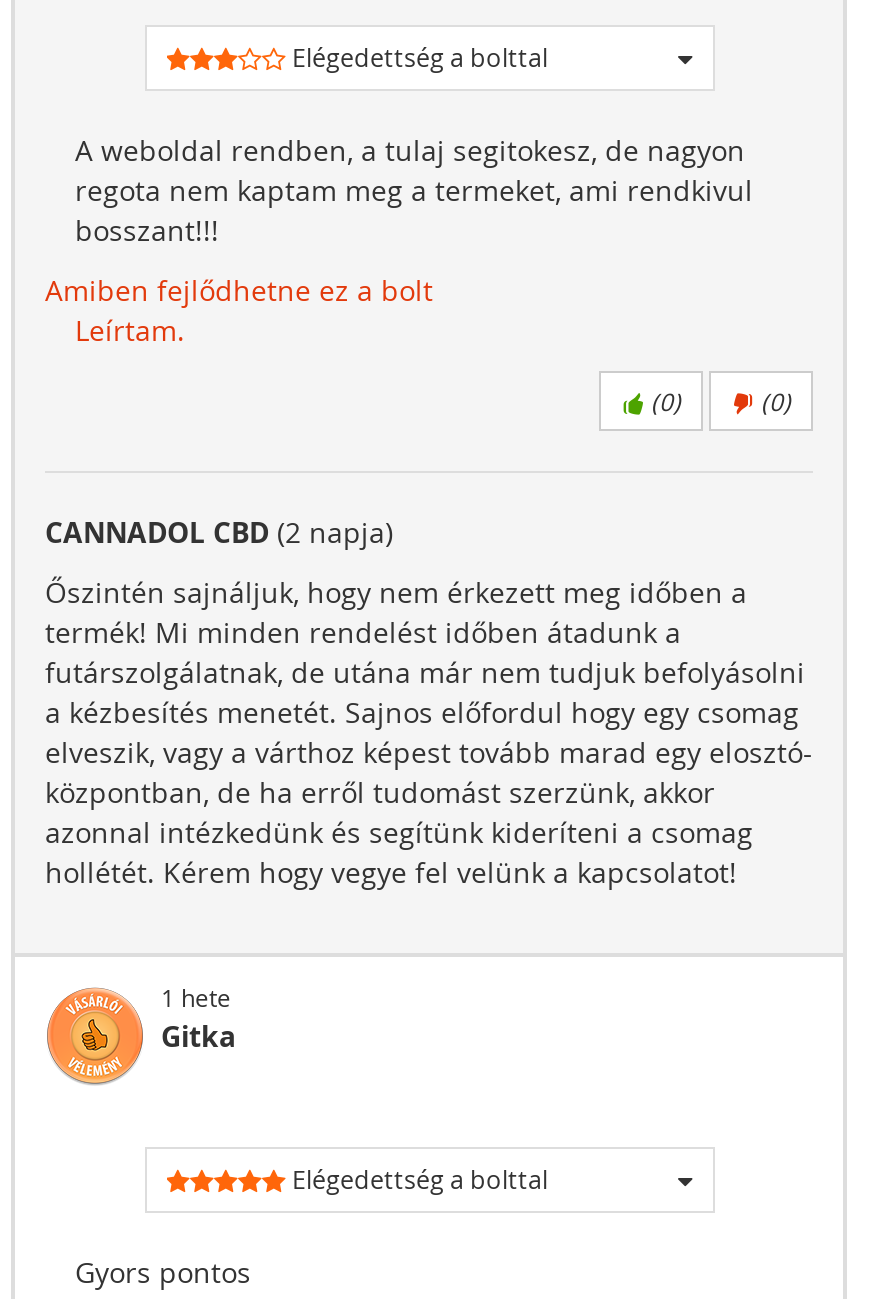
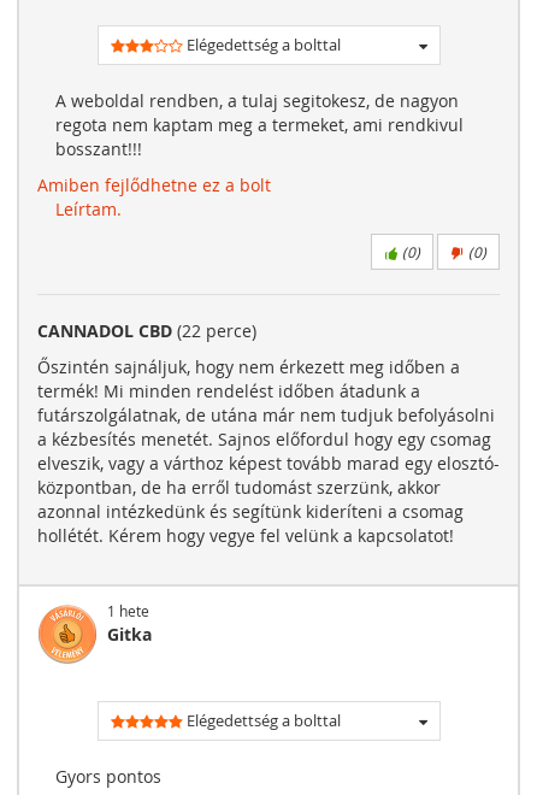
- CANNADOL CBD (2 napja)
+ CANNADOL CBD (22 perce)
